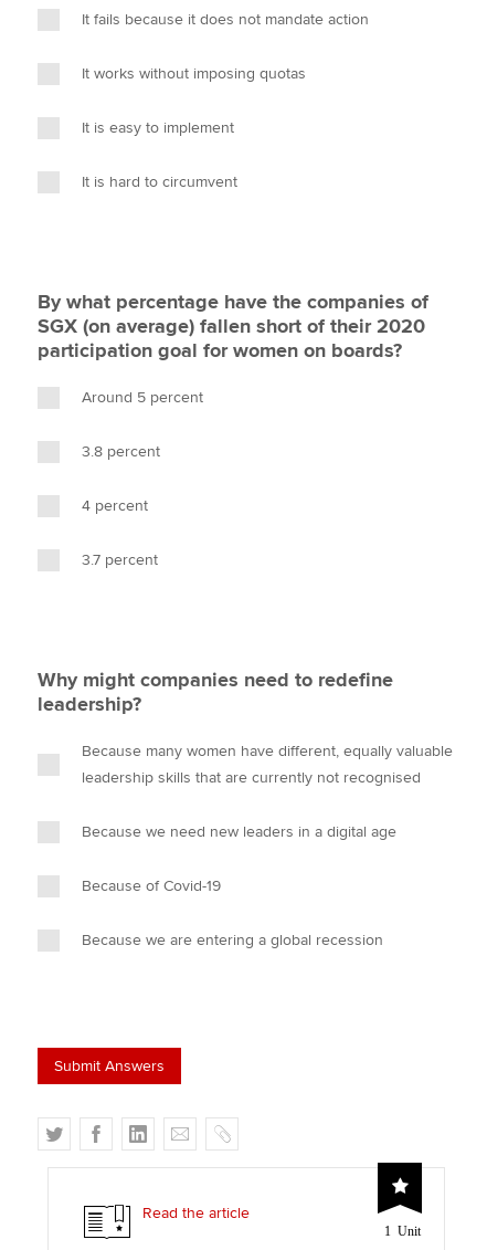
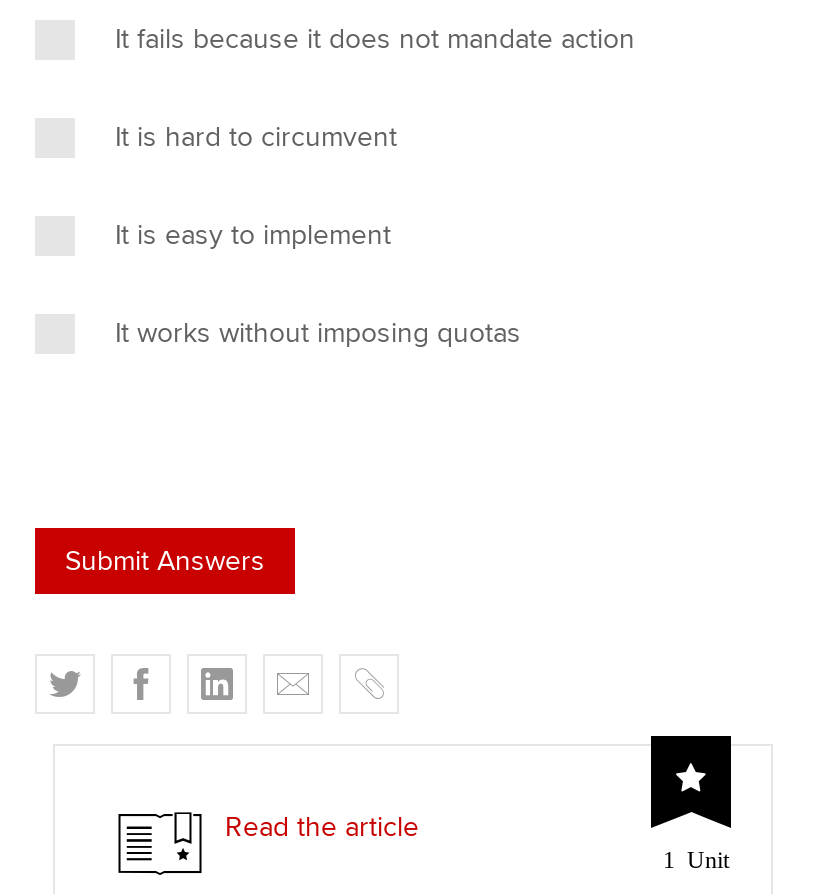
moved down: It works without imposing quotas

moved up: It is easy to implement | It is hard to circumvent

- By what percentage have the companies of
- SGX (on average) fallen short of their 2020
- participation goal for women on boards?
- Around 5 percent
- 3.8 percent
- 4 percent
- 3.7 percent

- Why might companies need to redefine
- leadership?
- Because many women have different, equally valuable
- leadership skills that are currently not recognised
- Because we need new leaders in a digital age
- Because of Covid-19
- Because we are entering a global recession
